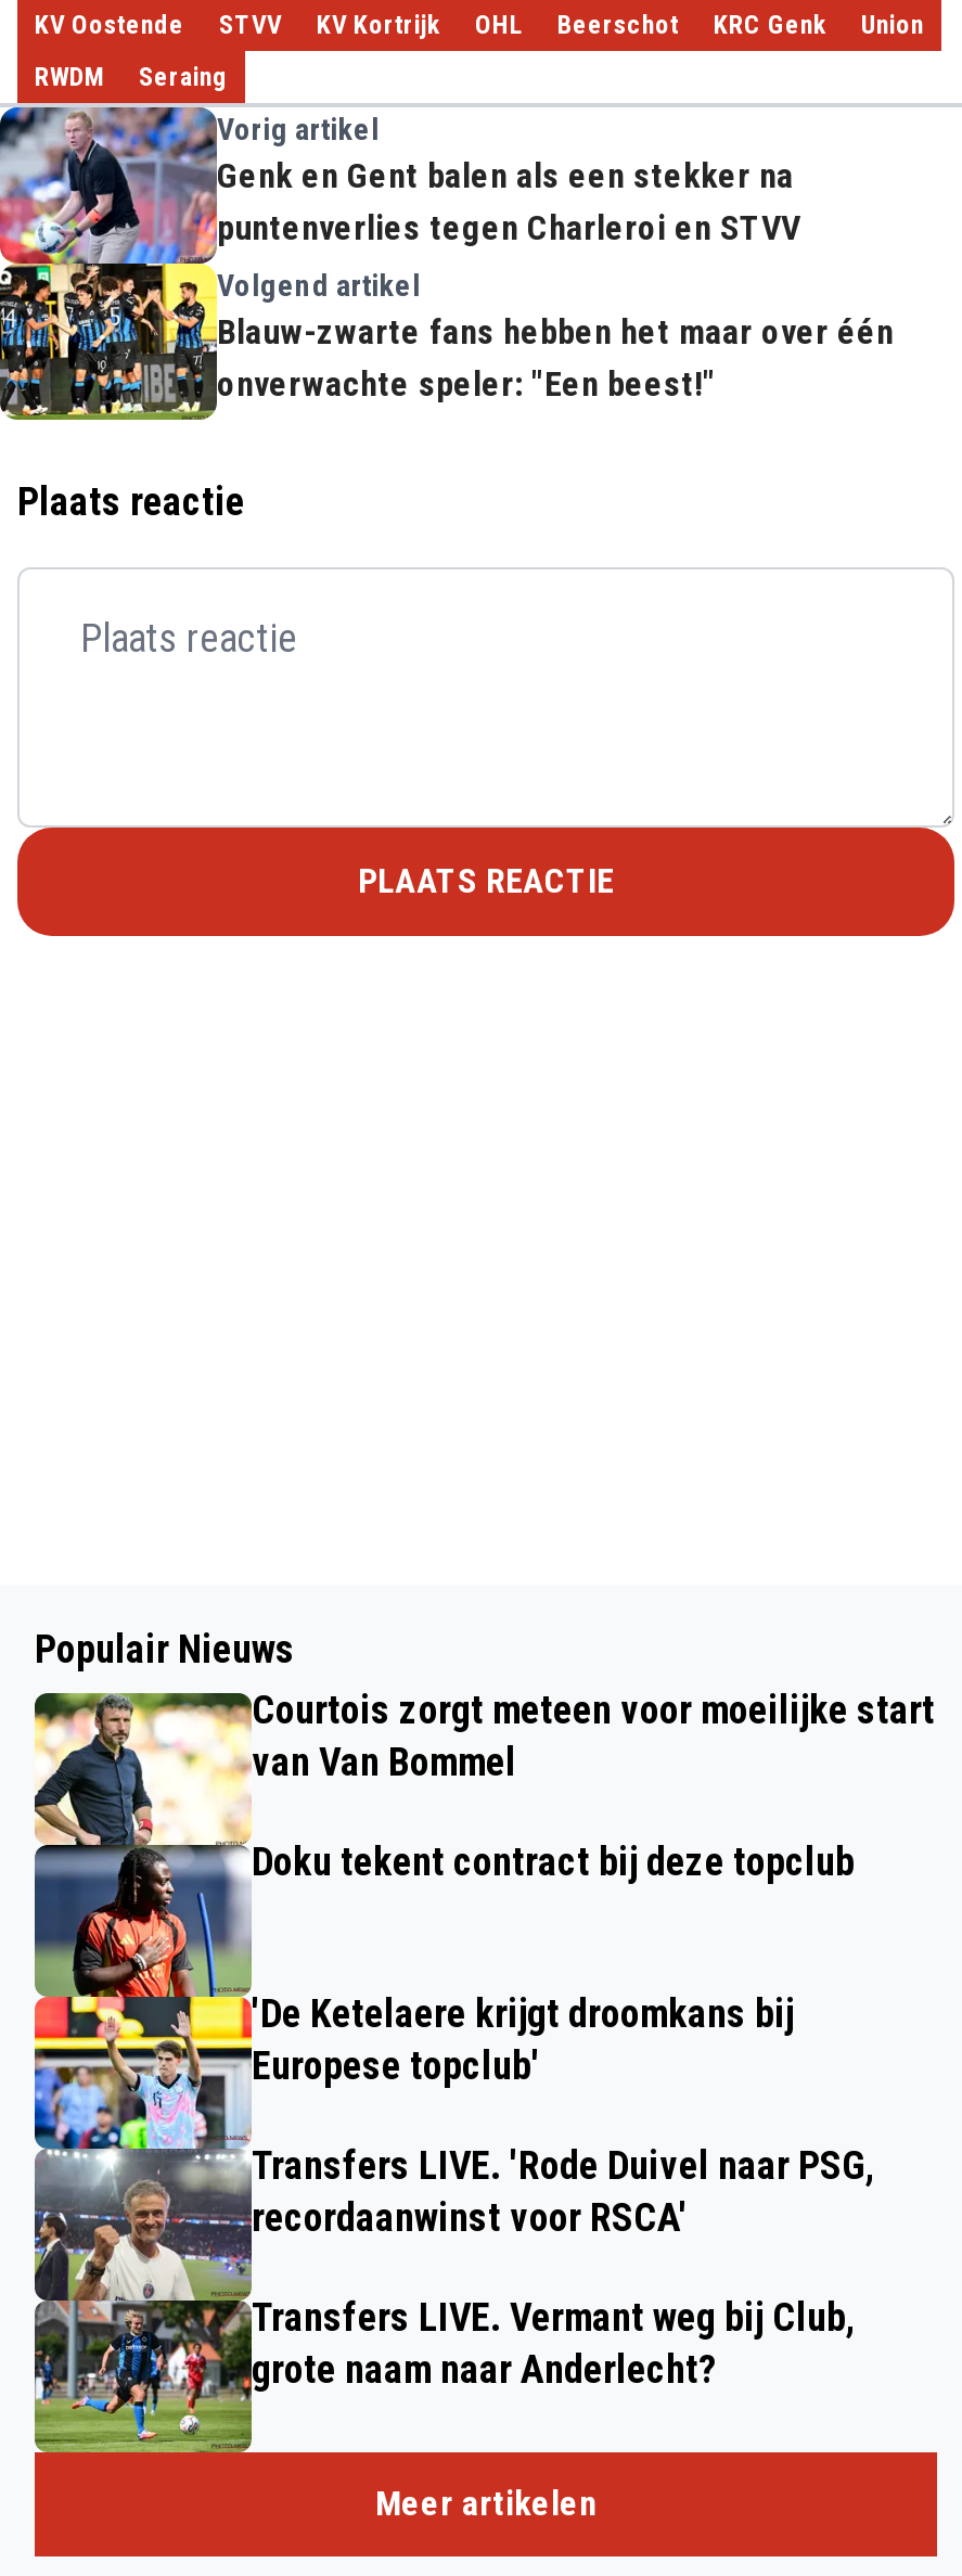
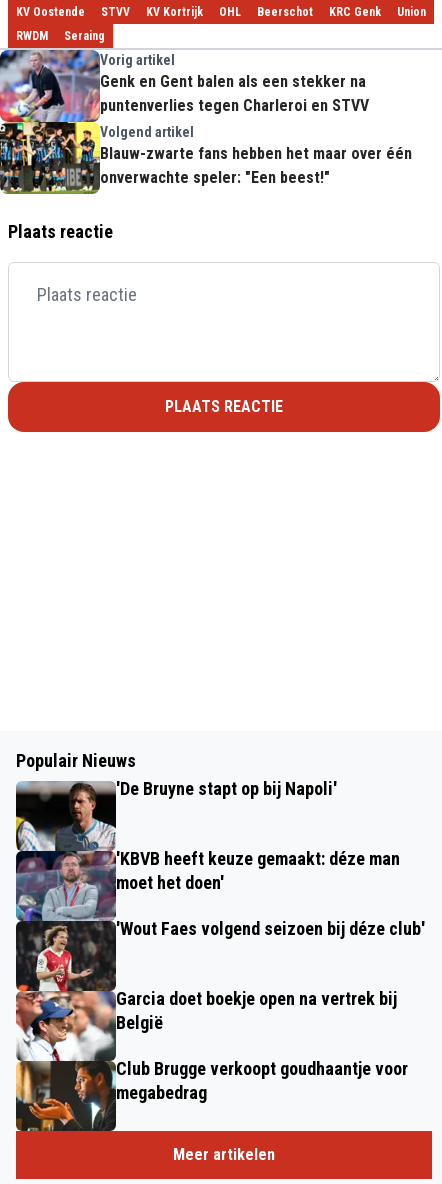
- [image]
- Courtois zorgt meteen voor moeilijke start
- van Van Bommel
+ [image]
+ 'De Bruyne stapt op bij Napoli'

- Doku tekent contract bij deze topclub
+ 'KBVB heeft keuze gemaakt: déze man
+ moet het doen'

- 'De Ketelaere krijgt droomkans bij
- Europese topclub'
+ 'Wout Faes volgend seizoen bij déze club'

- Transfers LIVE. 'Rode Duivel naar PSG,
- recordaanwinst voor RSCA'
+ Garcia doet boekje open na vertrek bij
+ België

- Transfers LIVE. Vermant weg bij Club,
- grote naam naar Anderlecht?
+ Club Brugge verkoopt goudhaantje voor
+ megabedrag
